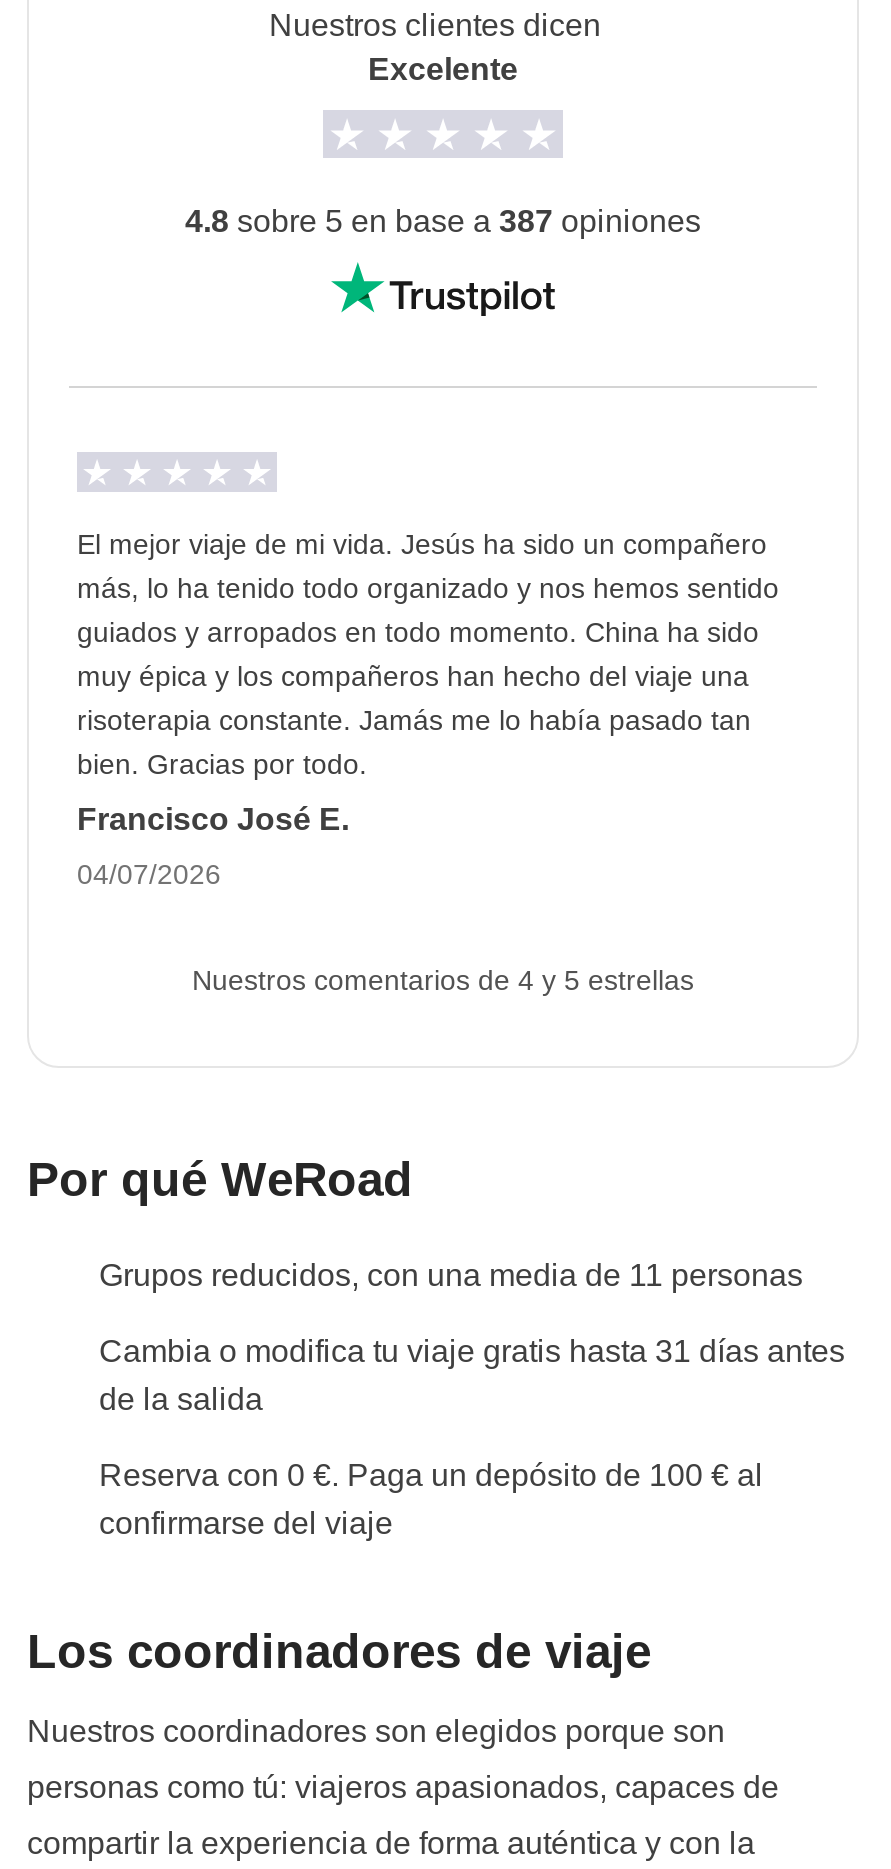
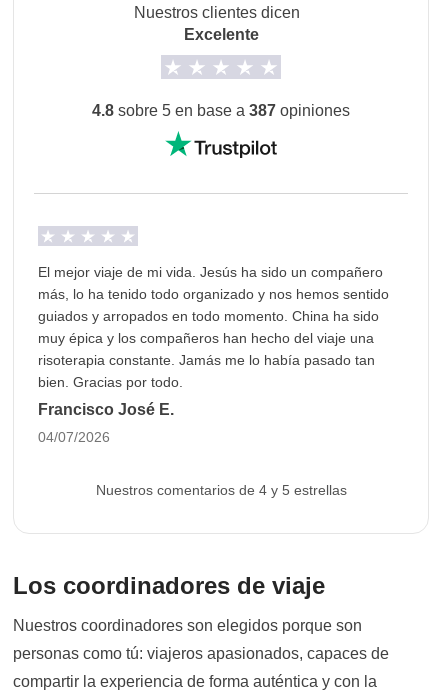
- Por qué WeRoad
- Grupos reducidos, con una media de 11 personas
- Cambia o modifica tu viaje gratis hasta 31 días antes
- de la salida
- Reserva con 0 €. Paga un depósito de 100 € al
- confirmarse del viaje
